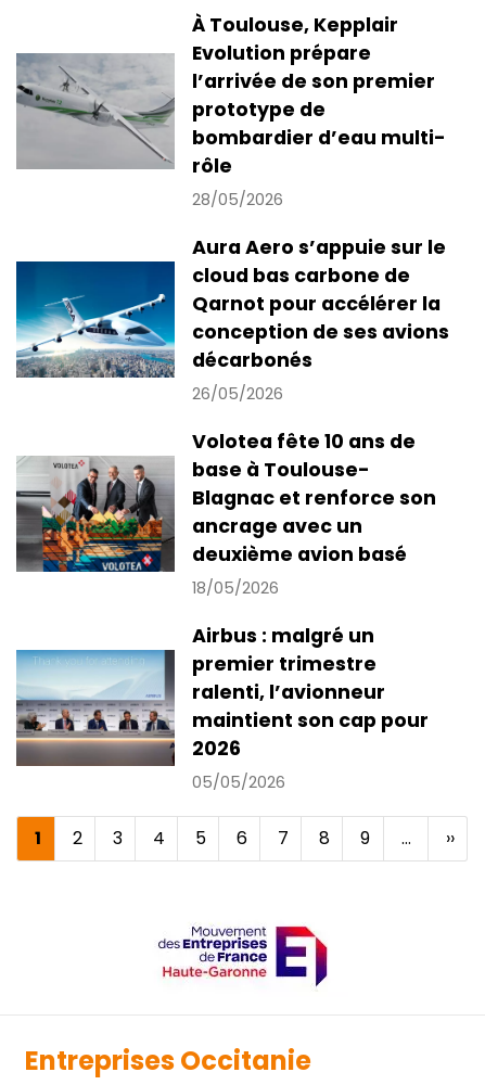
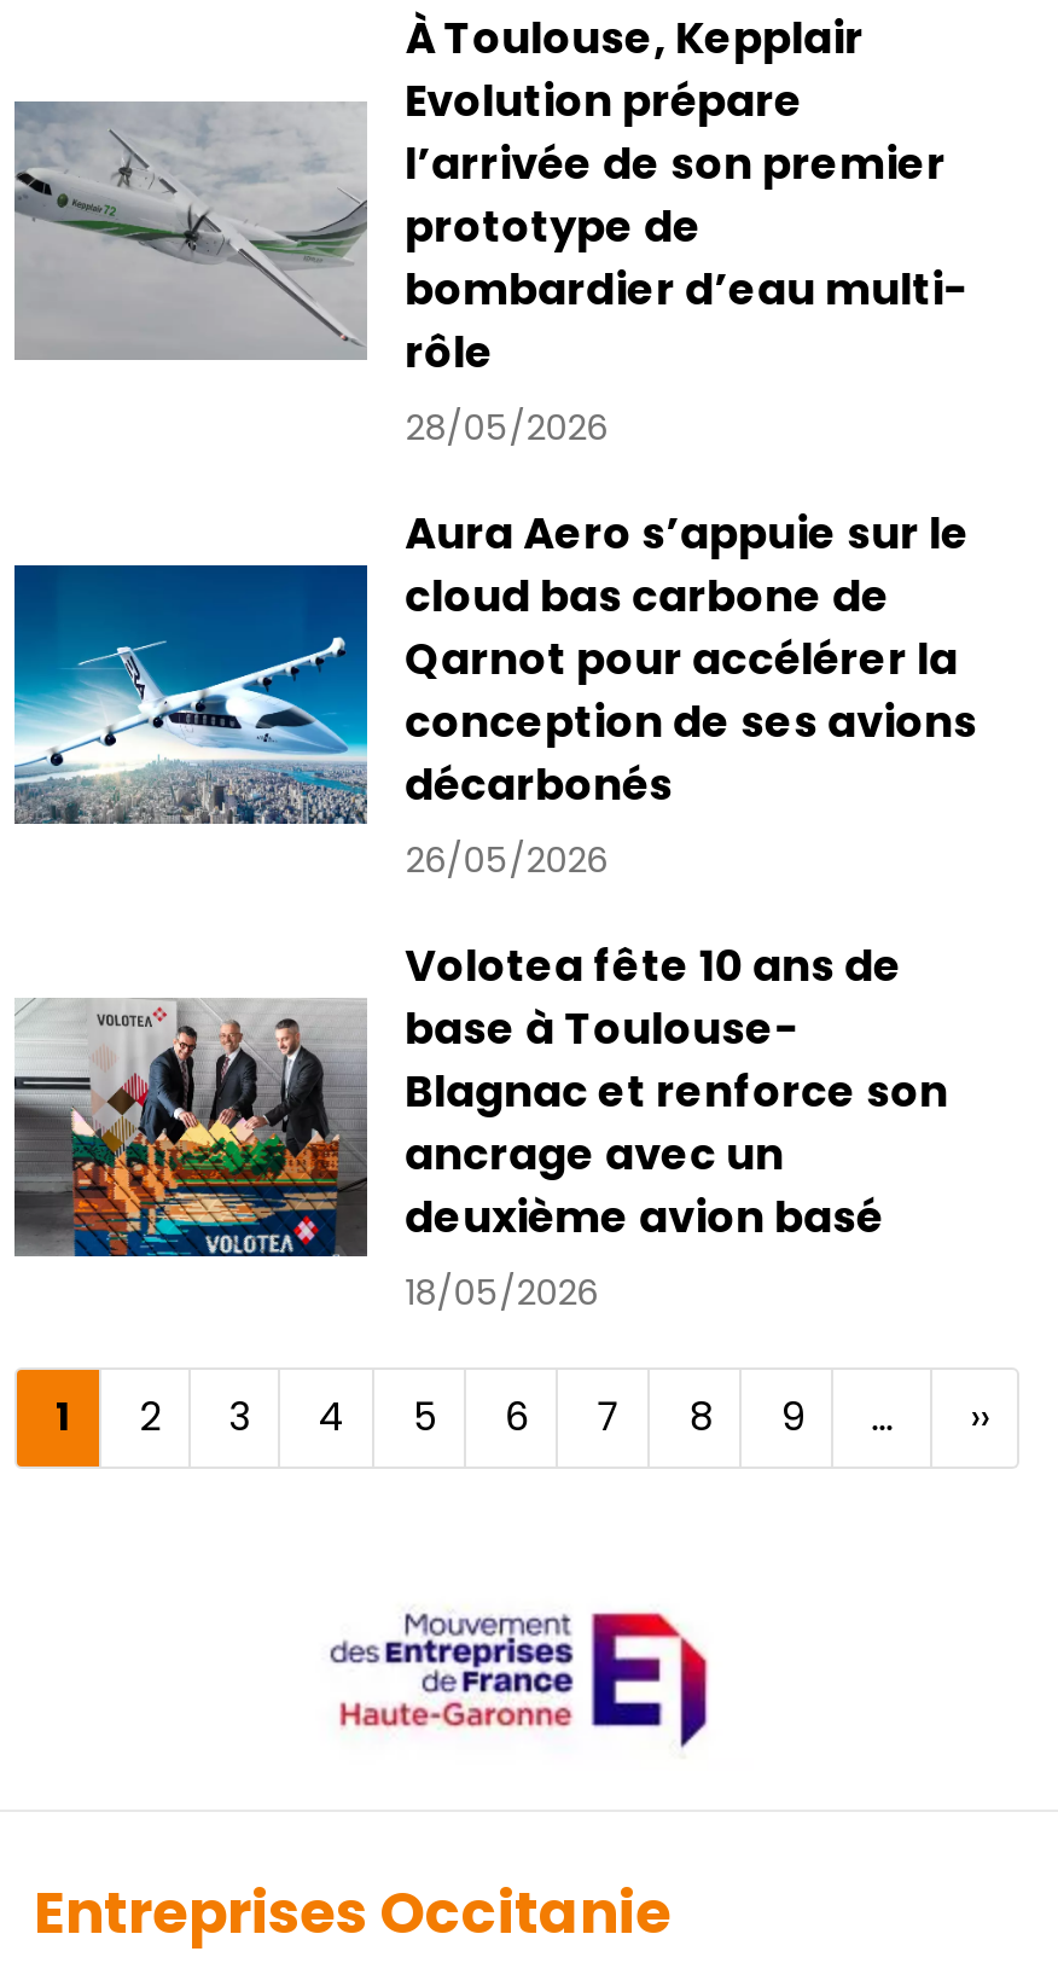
- [image]
- Airbus : malgré un
- premier trimestre
- ralenti, l’avionneur
- maintient son cap pour
- 2026
- 05/05/2026
